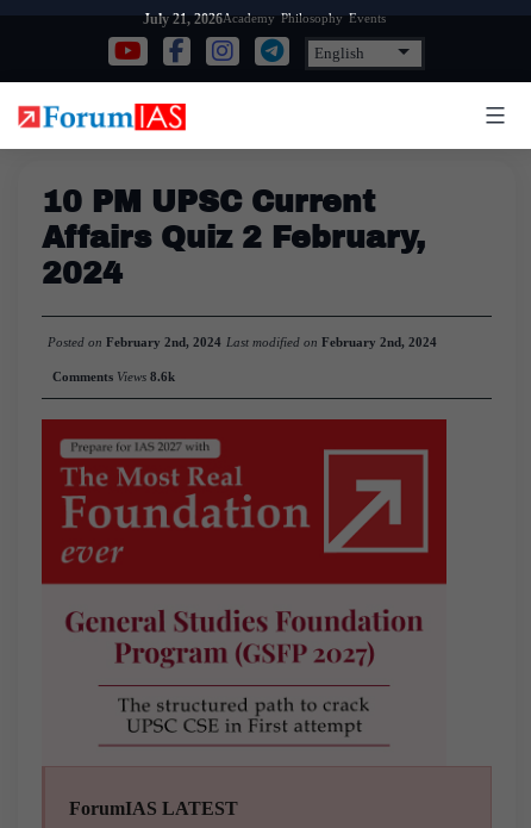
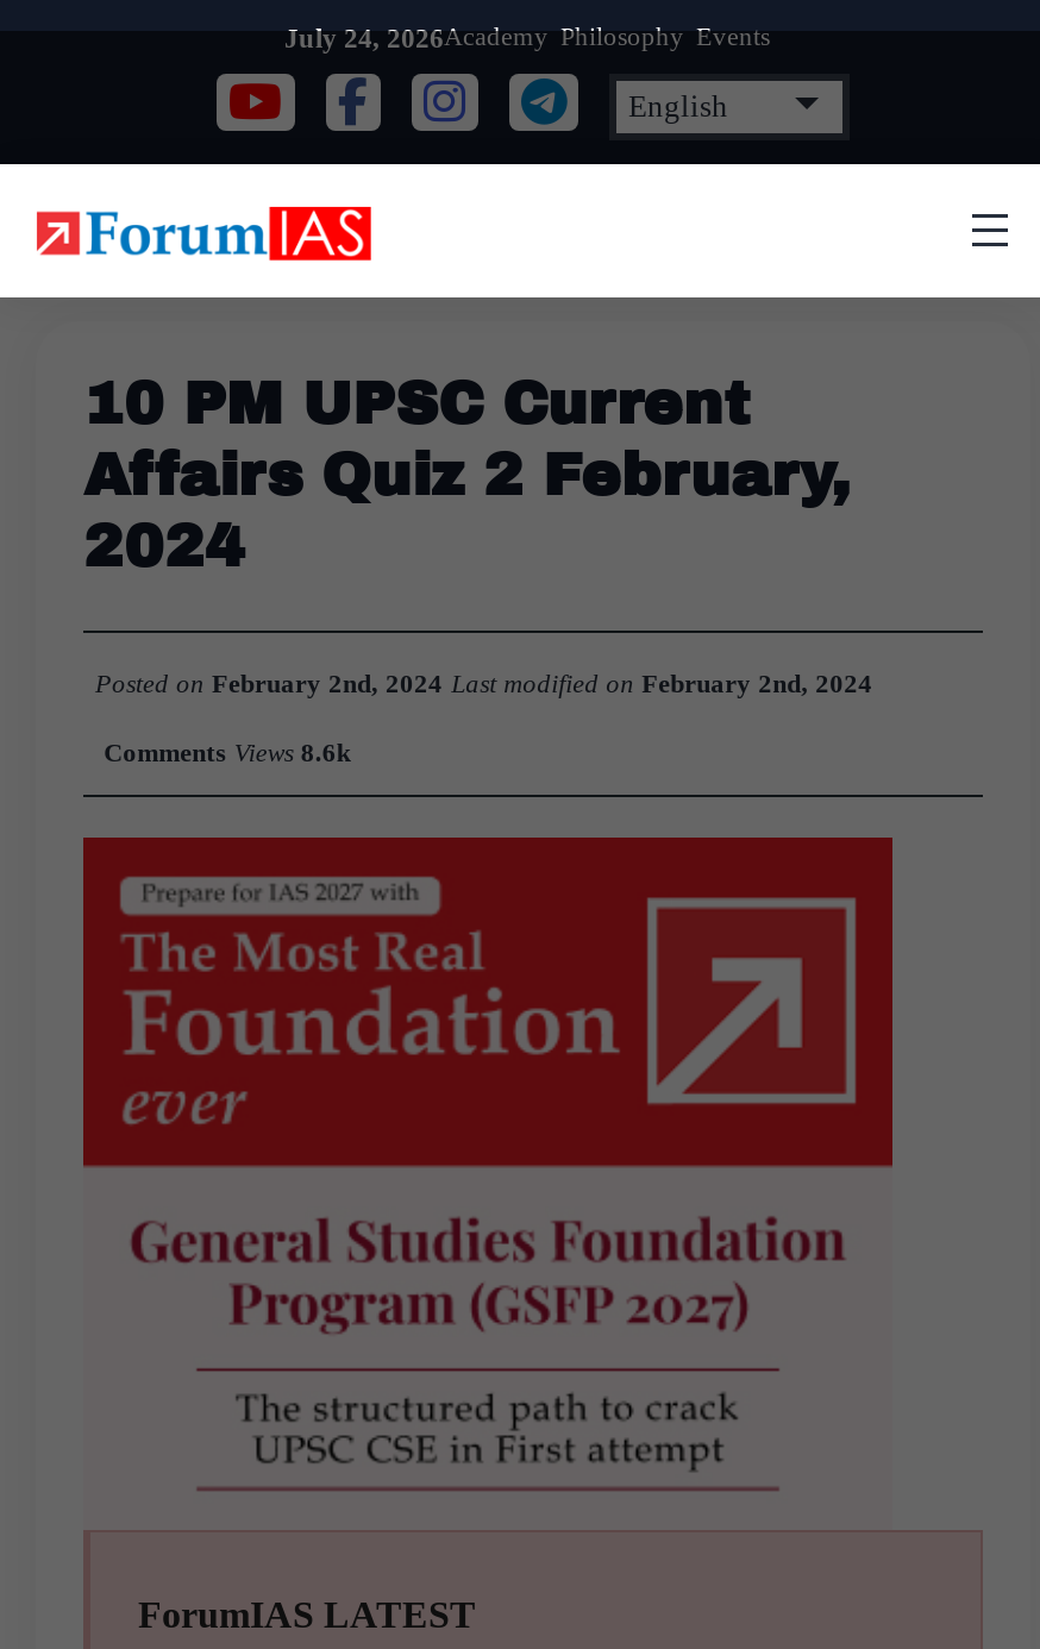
- July 21, 2026Academy Philosophy Events
+ July 24, 2026Academy Philosophy Events
